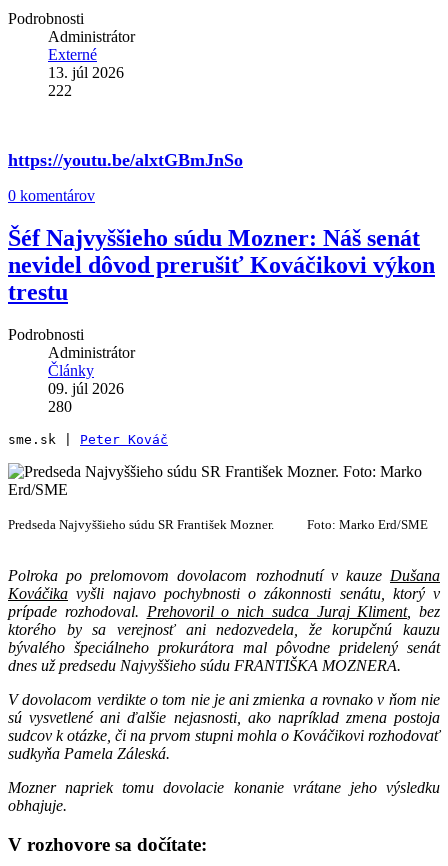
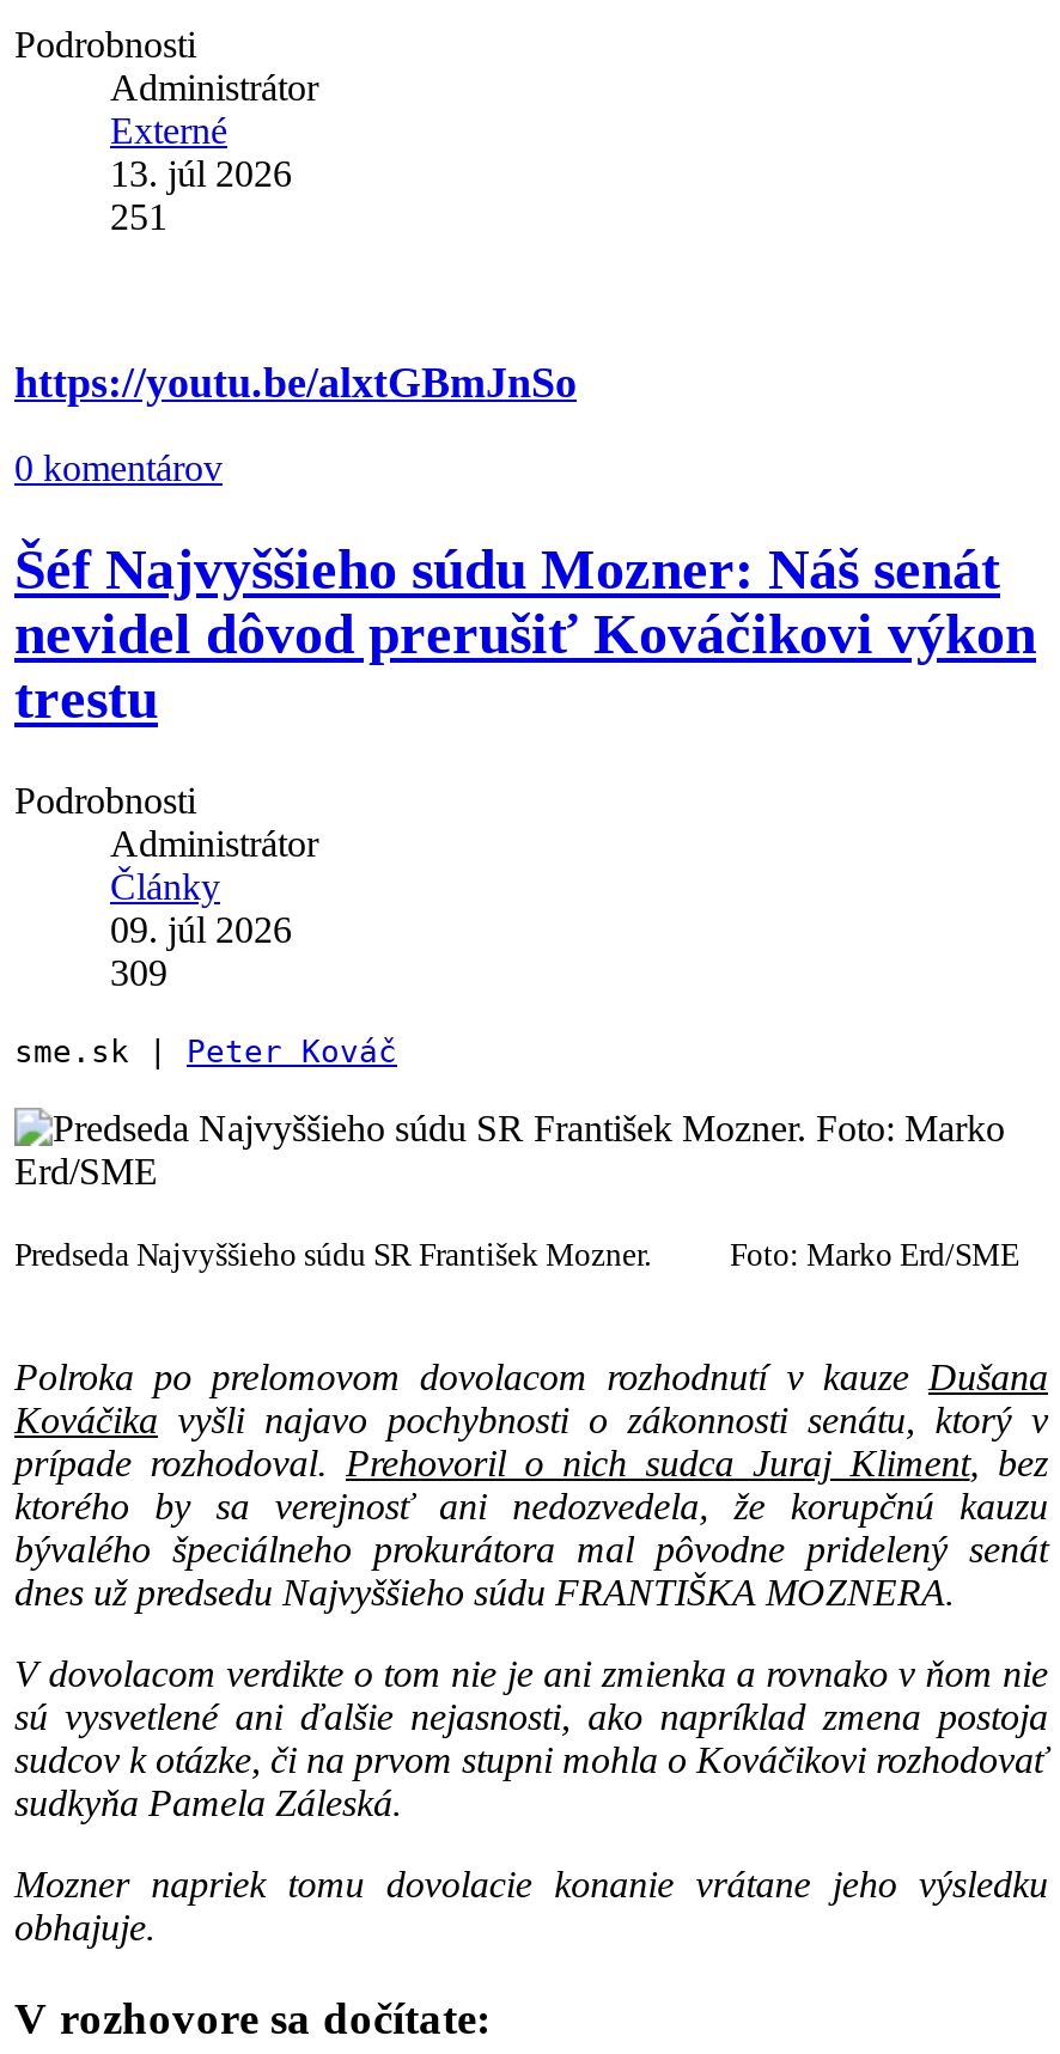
- 222
+ 251

- 280
+ 309
